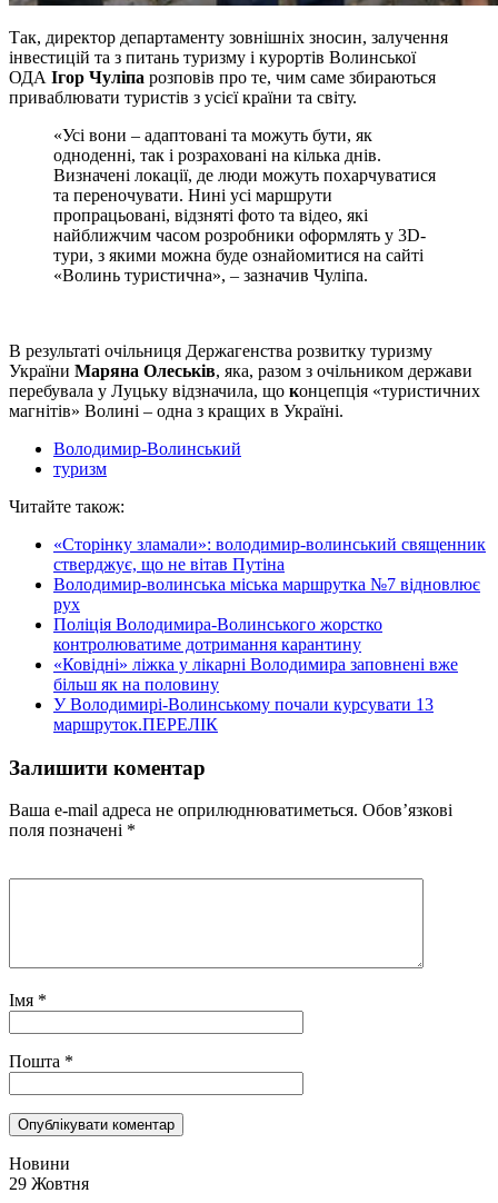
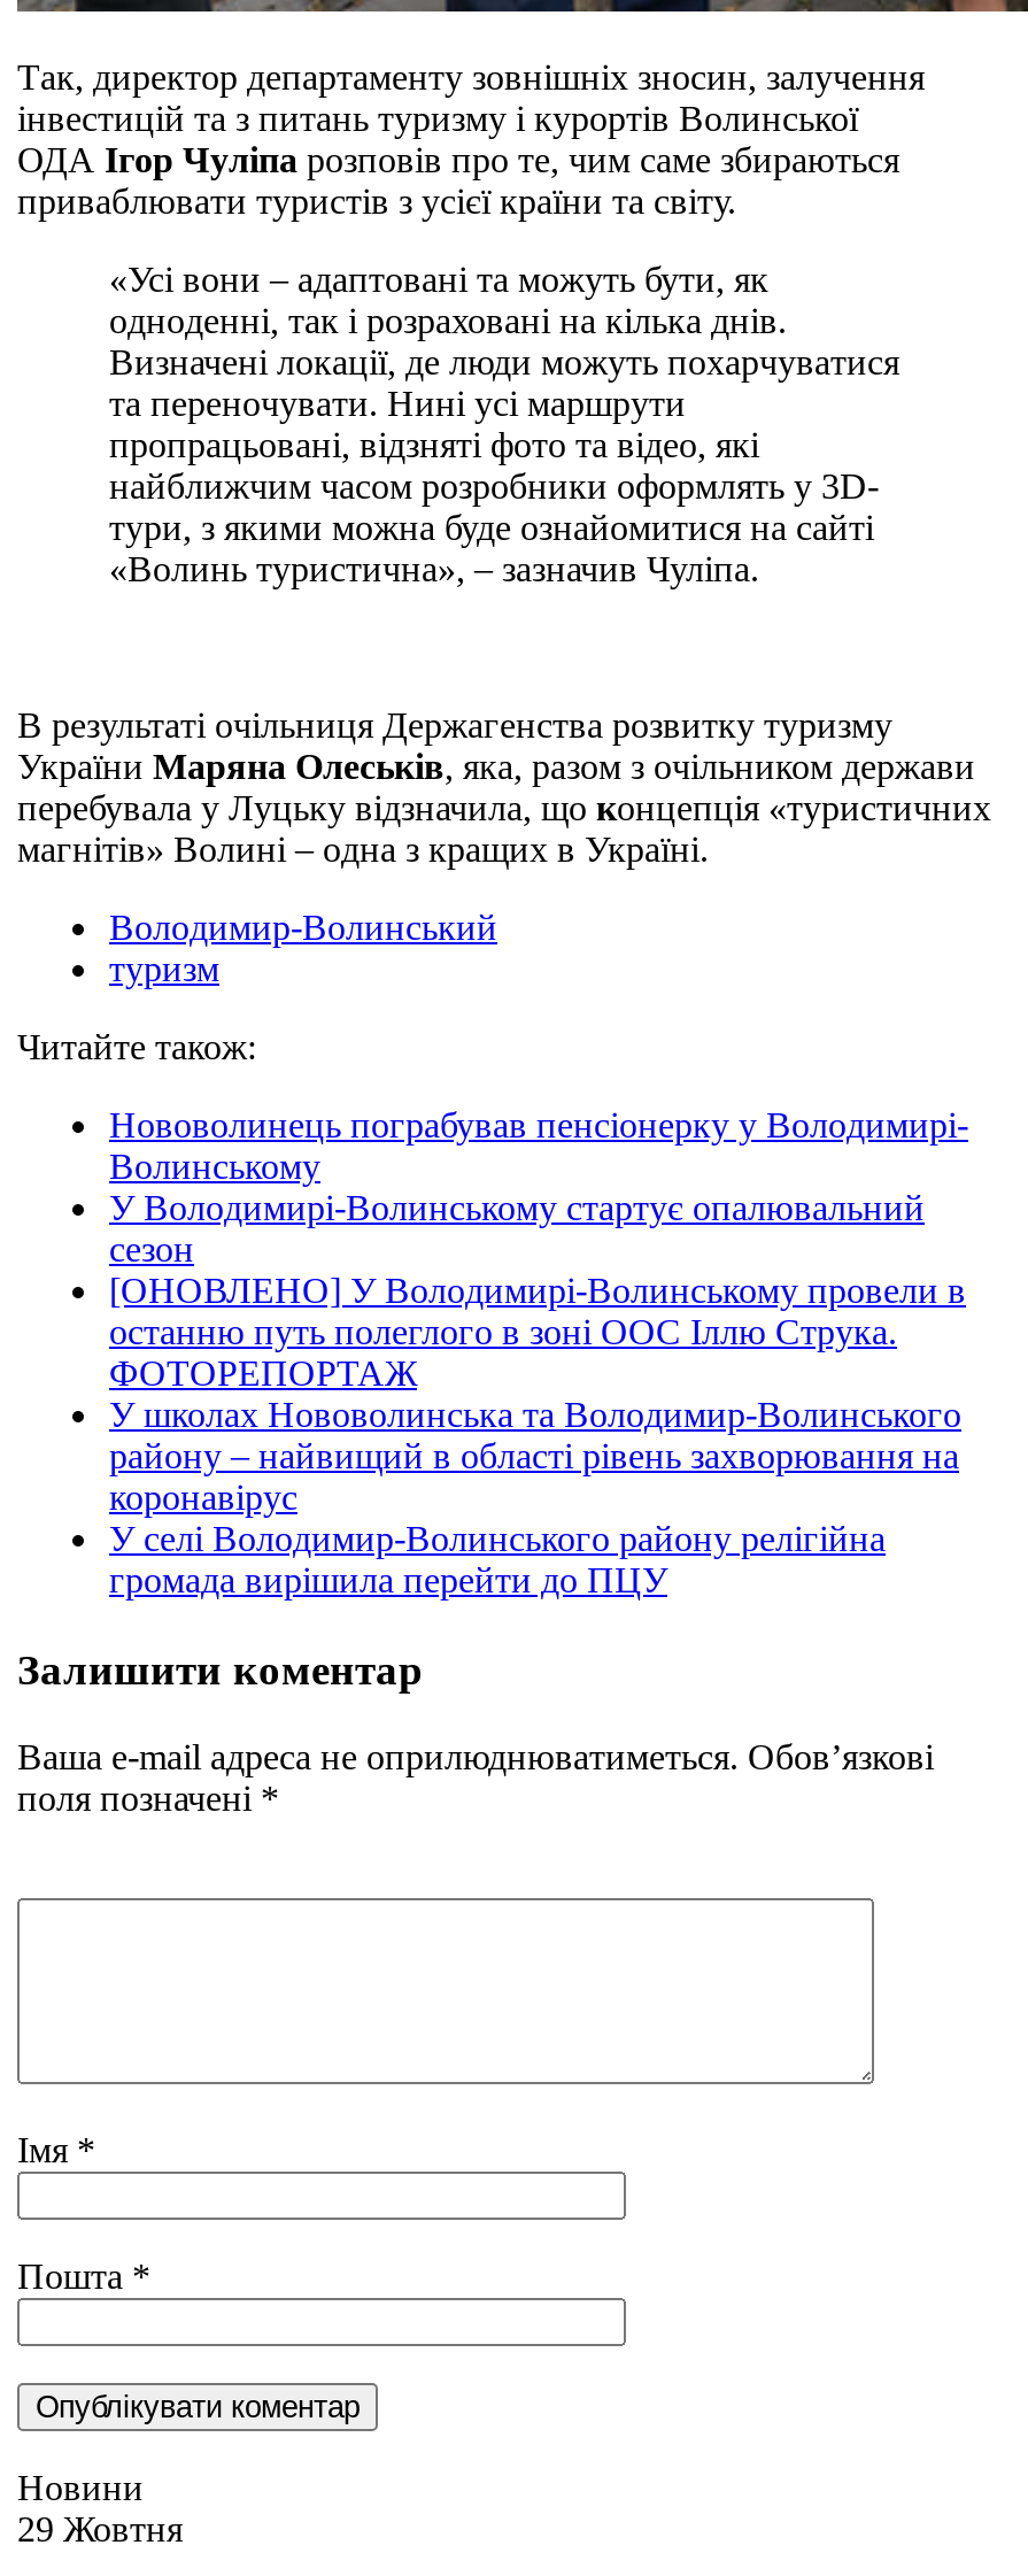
- «Сторінку зламали»: володимир-волинський священник
- стверджує, що не вітав Путіна
- Володимир-волинська міська маршрутка №7 відновлює
- рух
- Поліція Володимира-Волинського жорстко
- контролюватиме дотримання карантину
- «Ковідні» ліжка у лікарні Володимира заповнені вже
- більш як на половину
- У Володимирі-Волинському почали курсувати 13
- маршруток.ПЕРЕЛІК
+ Нововолинець пограбував пенсіонерку у Володимирі-
+ Волинському
+ У Володимирі-Волинському стартує опалювальний
+ сезон
+ [ОНОВЛЕНО] У Володимирі-Волинському провели в
+ останню путь полеглого в зоні ООС Іллю Струка.
+ ФОТОРЕПОРТАЖ
+ У школах Нововолинська та Володимир-Волинського
+ району – найвищий в області рівень захворювання на
+ коронавірус
+ У селі Володимир-Волинського району релігійна
+ громада вирішила перейти до ПЦУ
